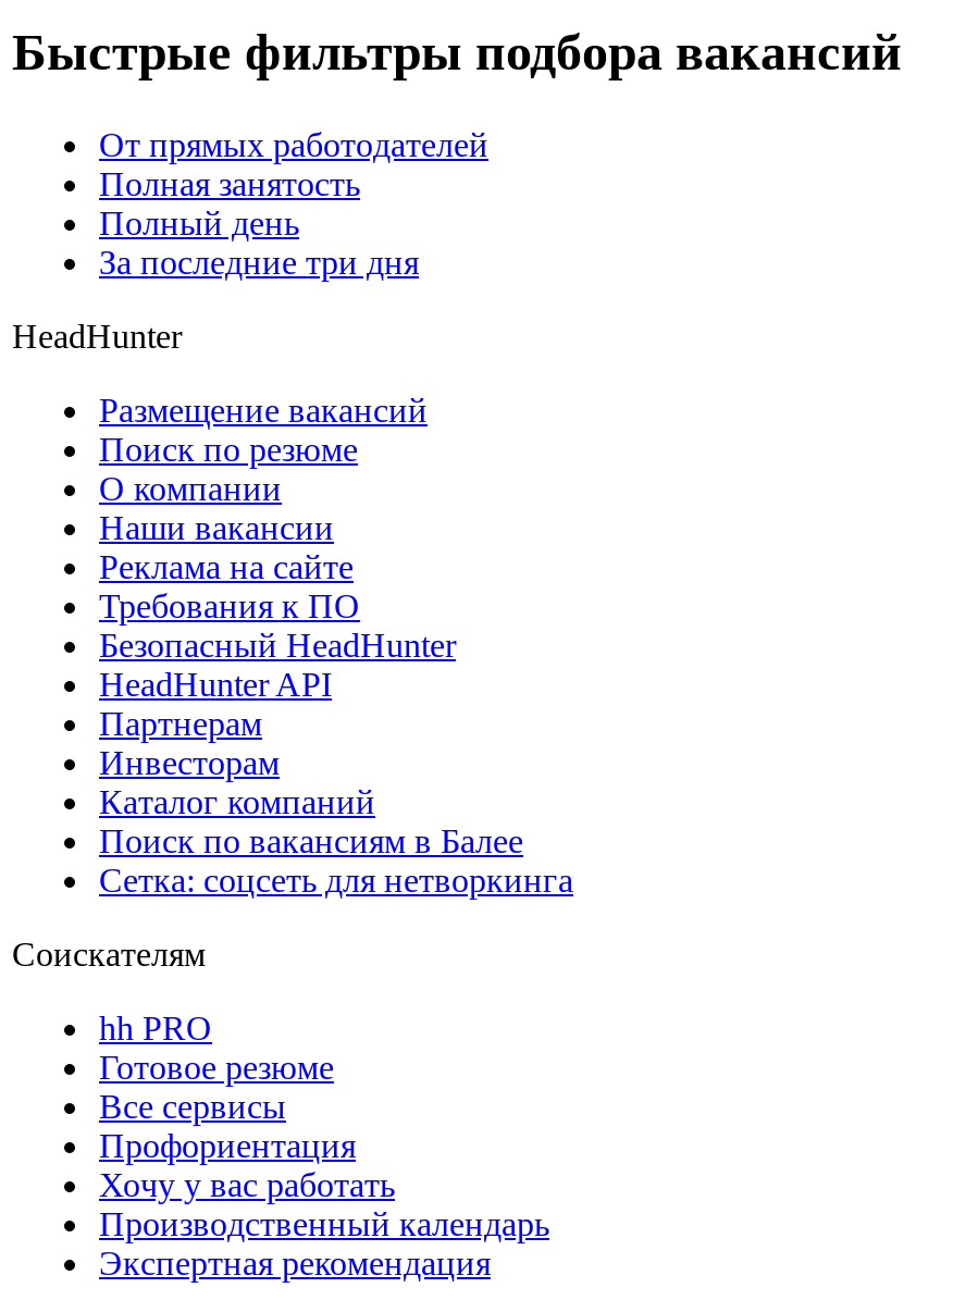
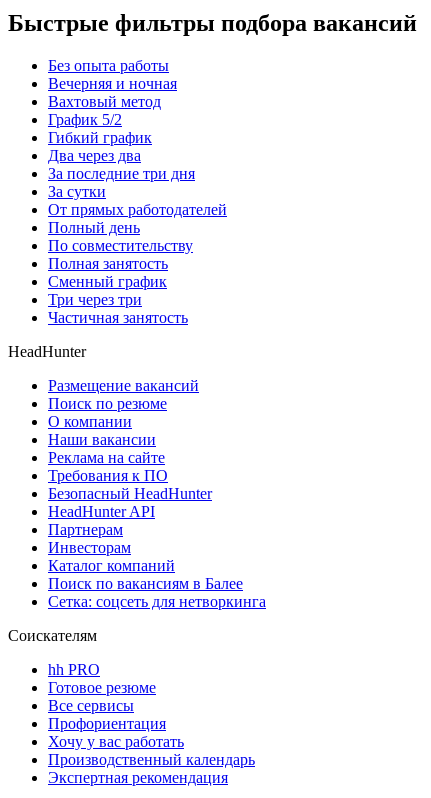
+ Без опыта работы
+ Вечерняя и ночная
+ Вахтовый метод
+ График 5/2
+ Гибкий график
+ Два через два

moved down: От прямых работодателей | Полный день

moved down: Полная занятость

+ За сутки
+ По совместительству
+ Сменный график
+ Три через три
+ Частичная занятость
